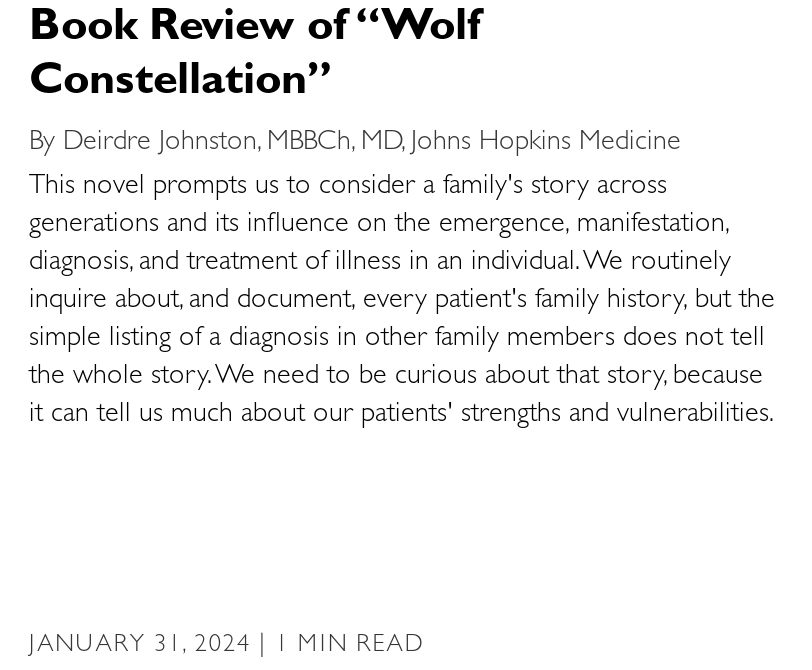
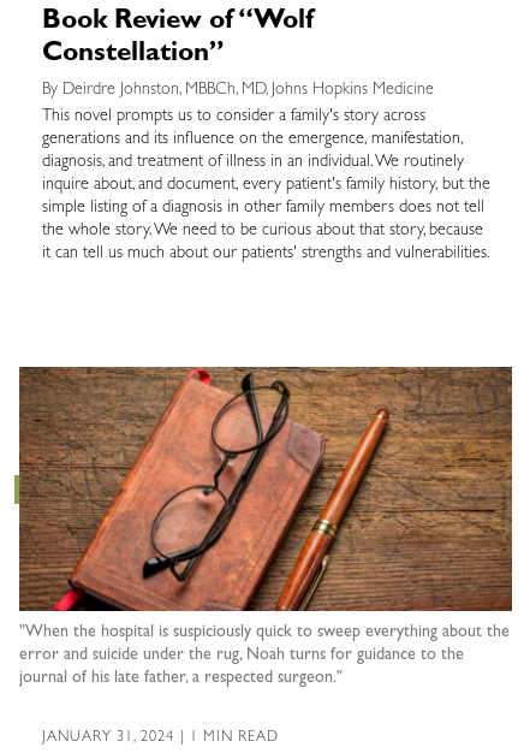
+ [image]
+ "When the hospital is suspiciously quick to sweep everything about the
+ error and suicide under the rug, Noah turns for guidance to the
+ journal of his late father, a respected surgeon."
